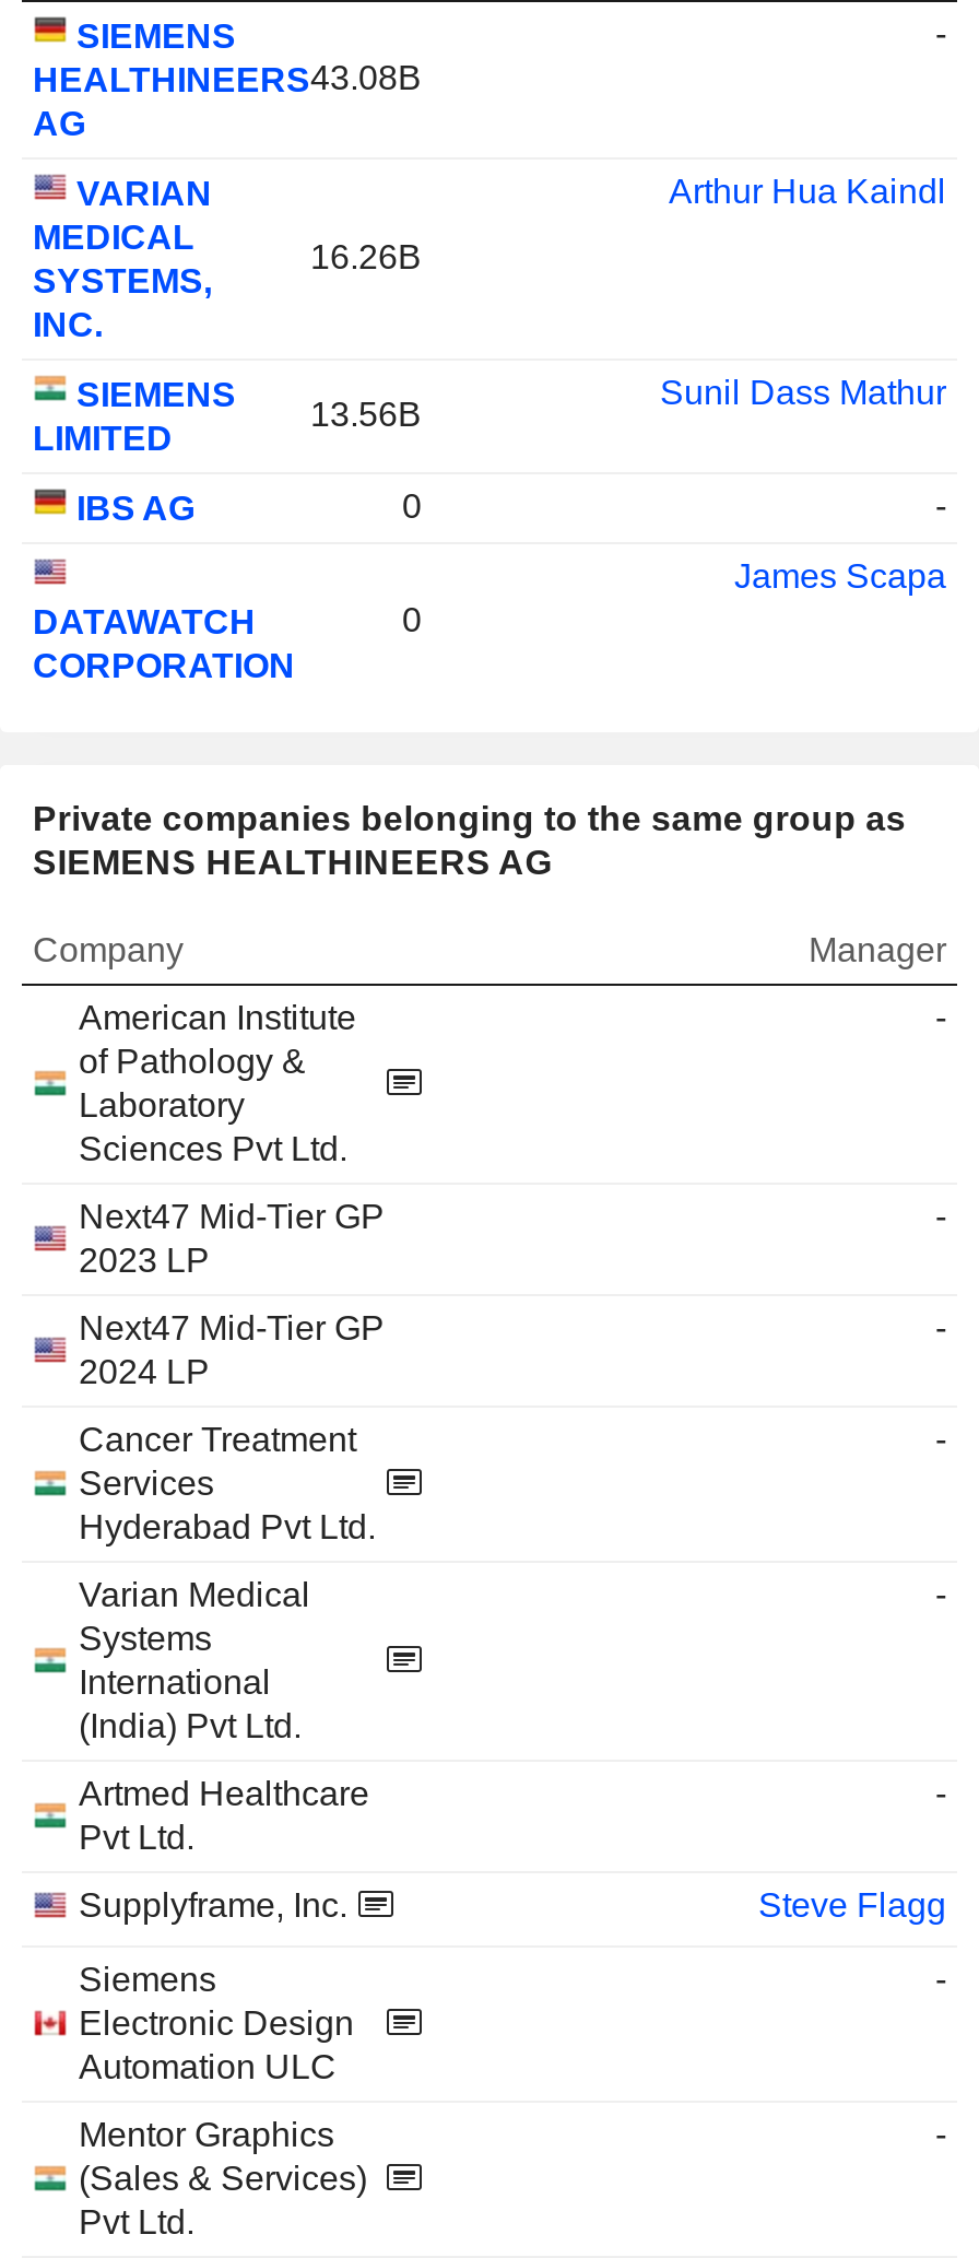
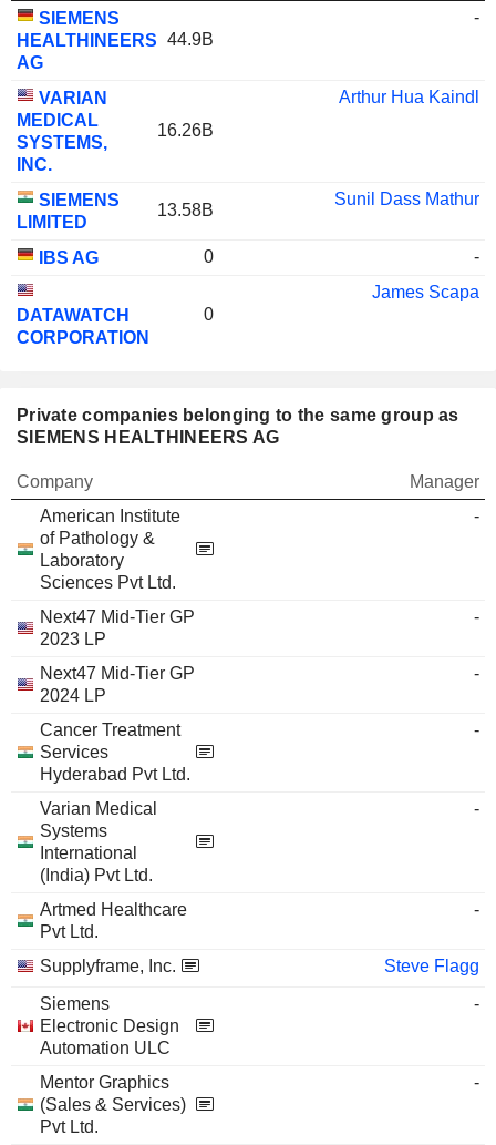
- HEALTHINEERS 43.08B
+ HEALTHINEERS 44.9B

- 13.56B
+ 13.58B
